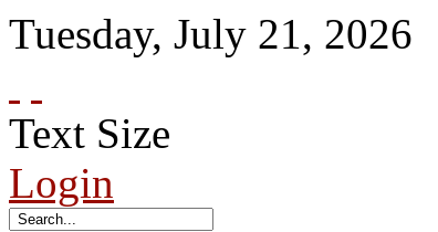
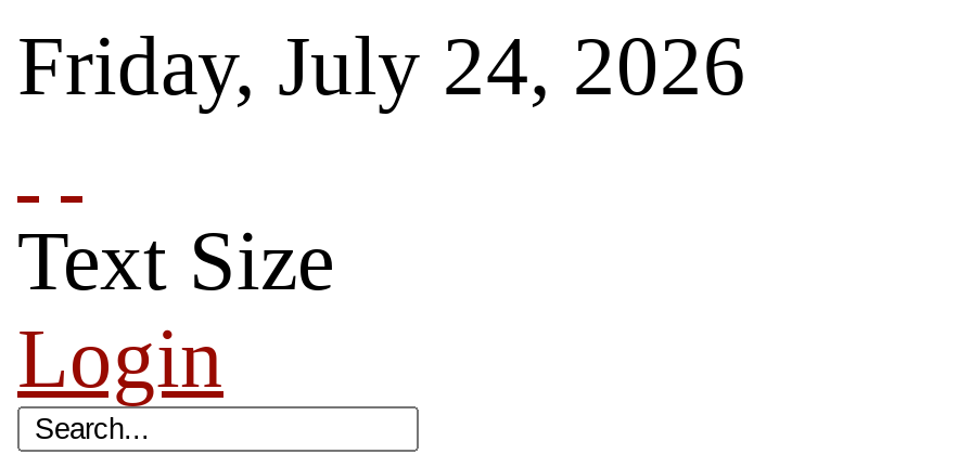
- Tuesday, July 21, 2026
+ Friday, July 24, 2026
